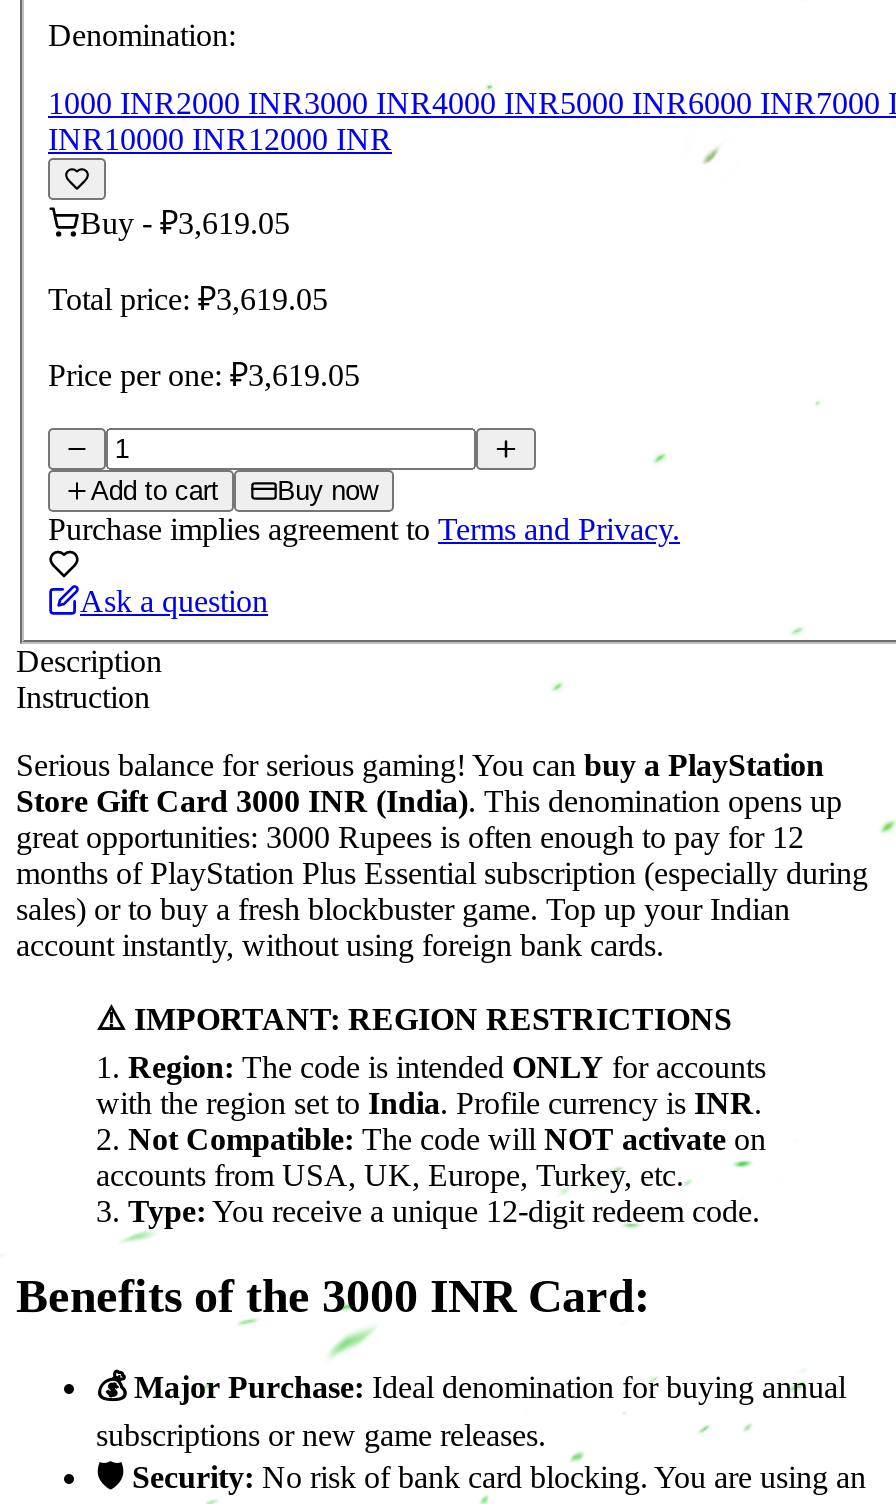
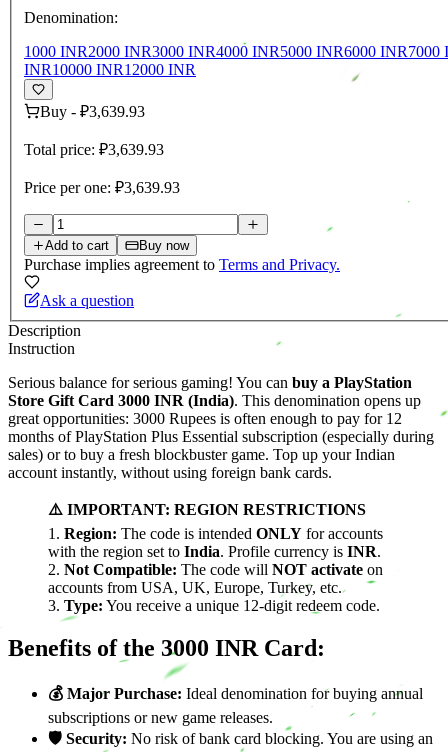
- Buy - ₽3,619.05
+ Buy - ₽3,639.93

- Total price: ₽3,619.05
+ Total price: ₽3,639.93

- Price per one: ₽3,619.05
+ Price per one: ₽3,639.93
